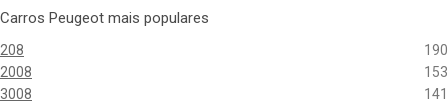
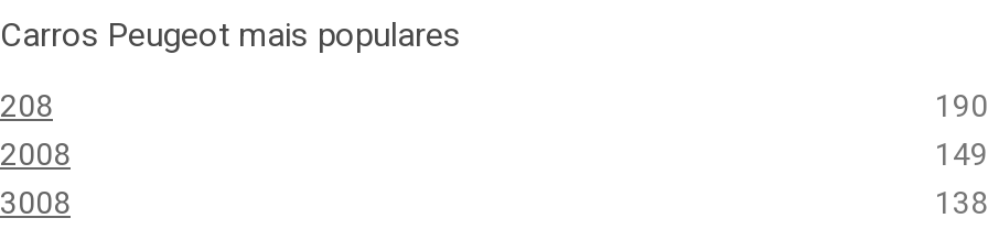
- 153
+ 149

- 141
+ 138
